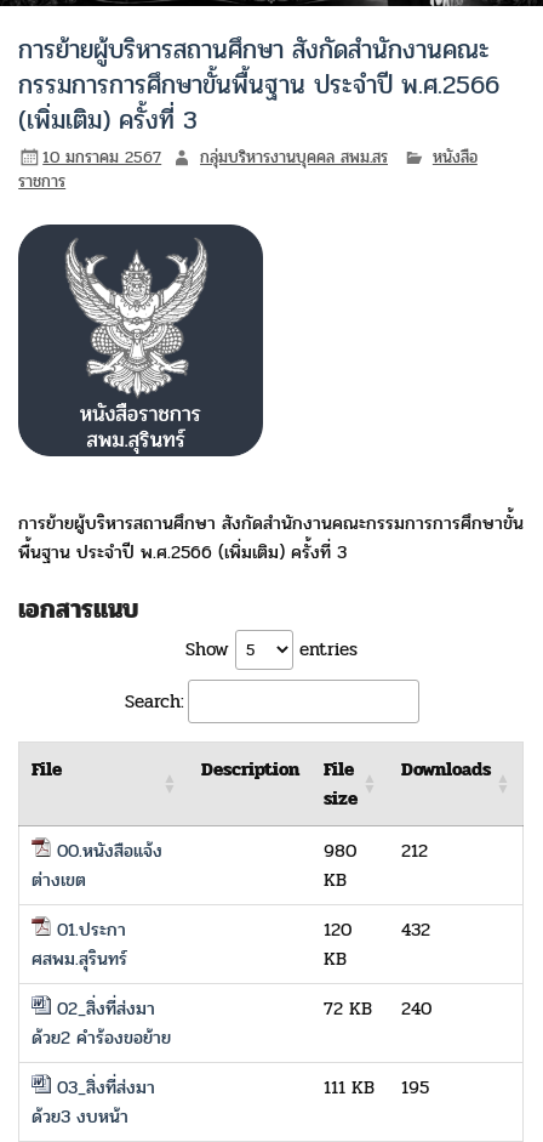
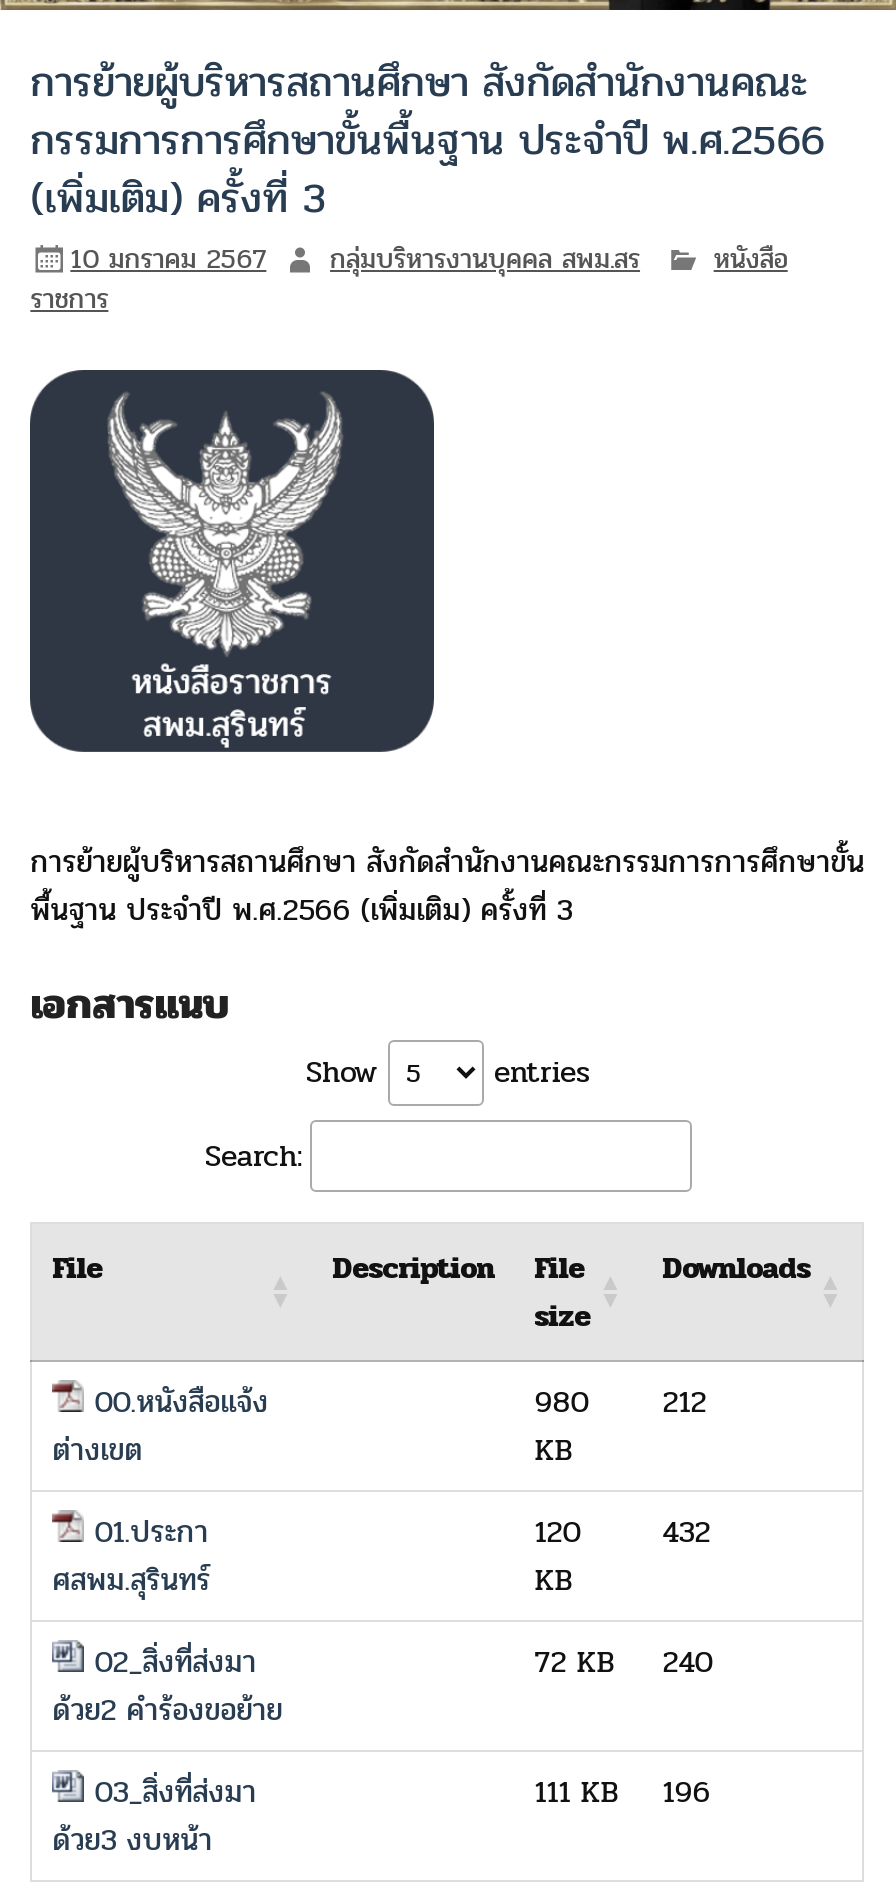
- 111 KB 195
+ 111 KB 196
